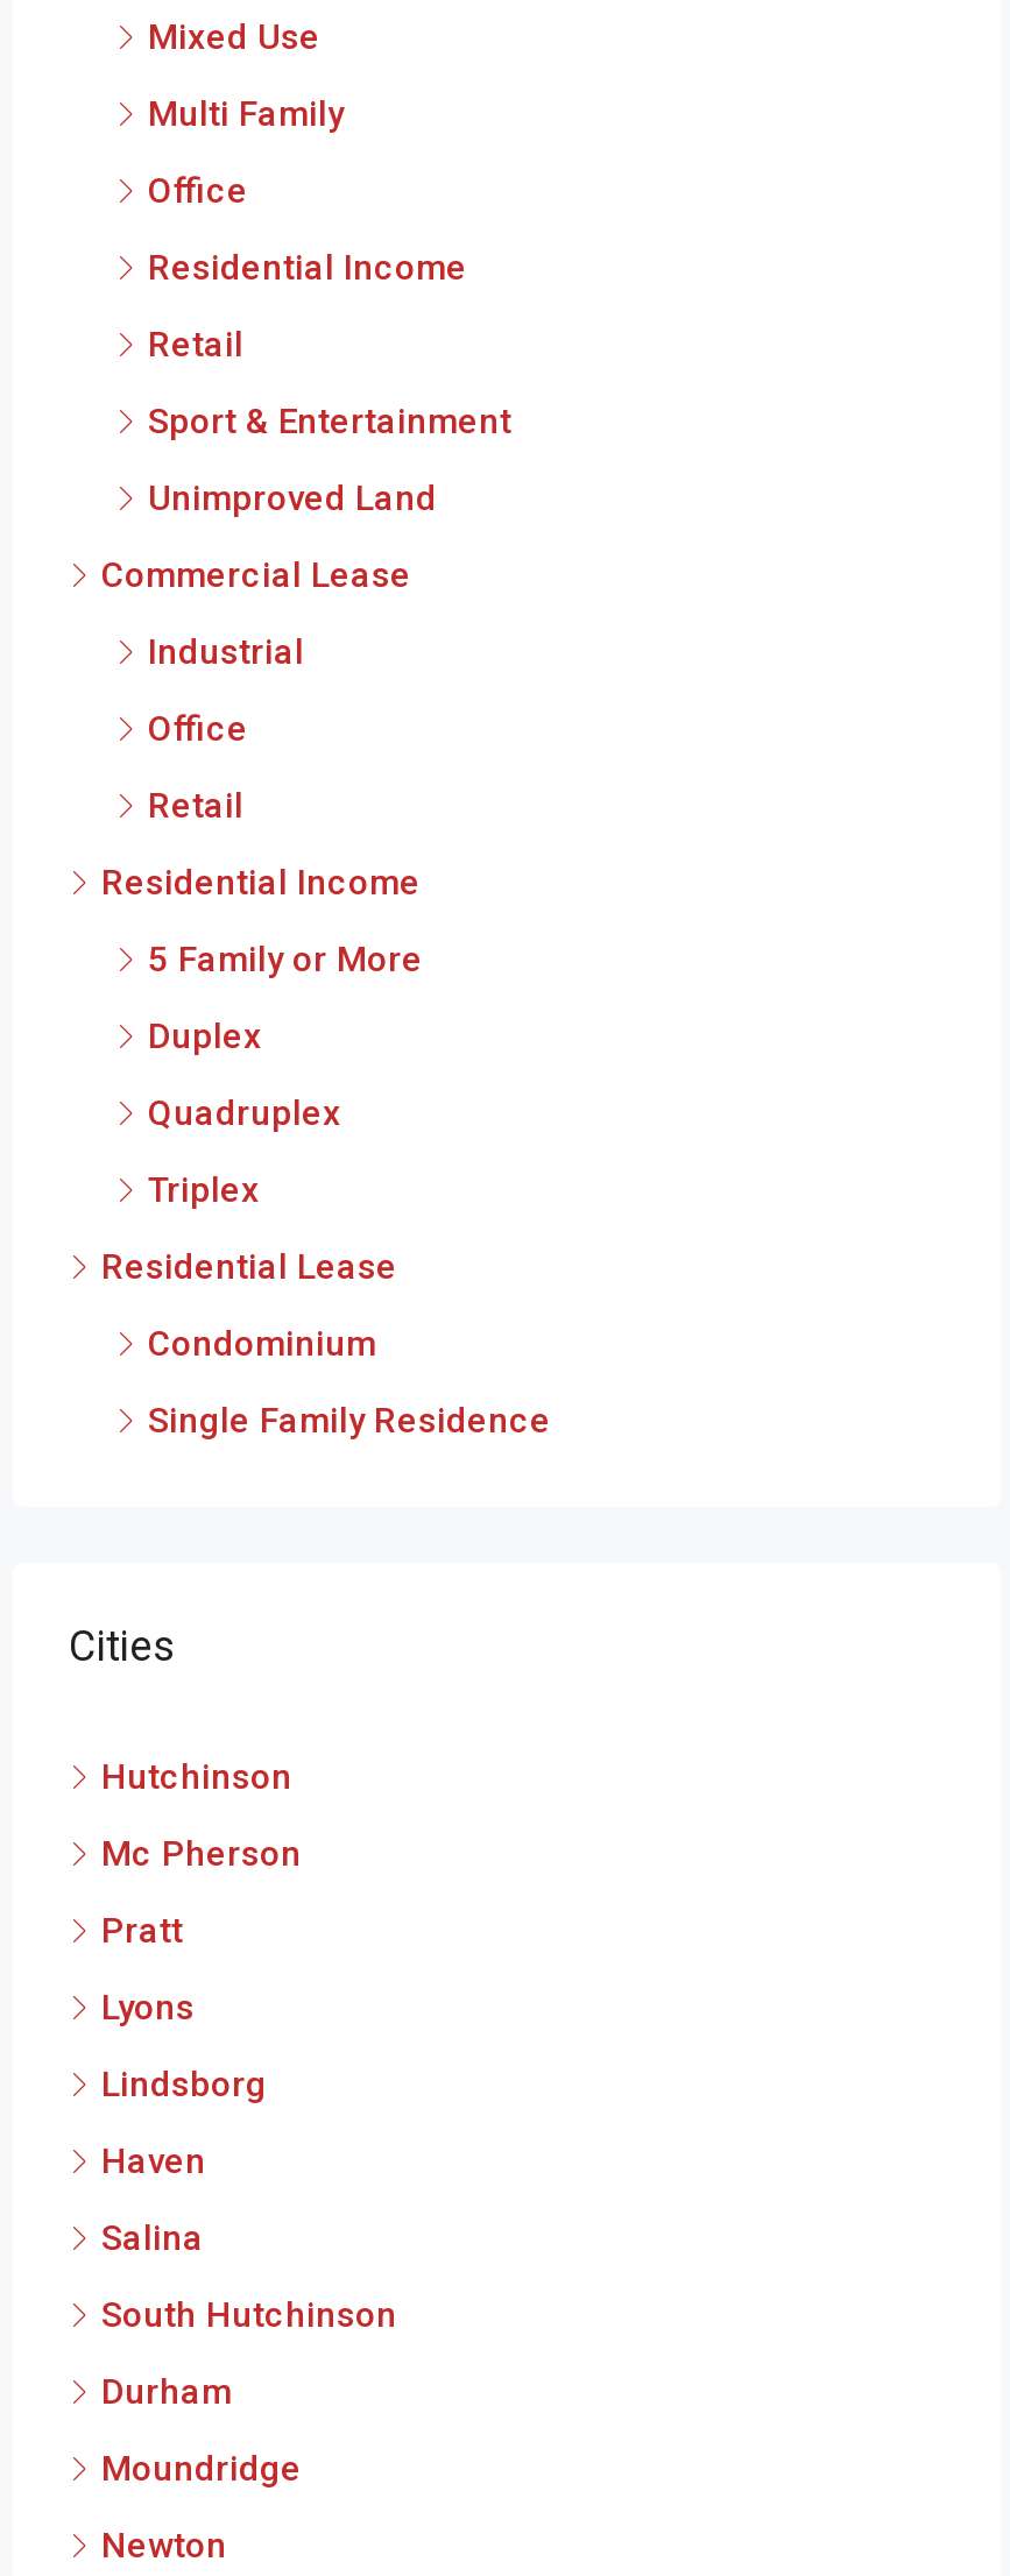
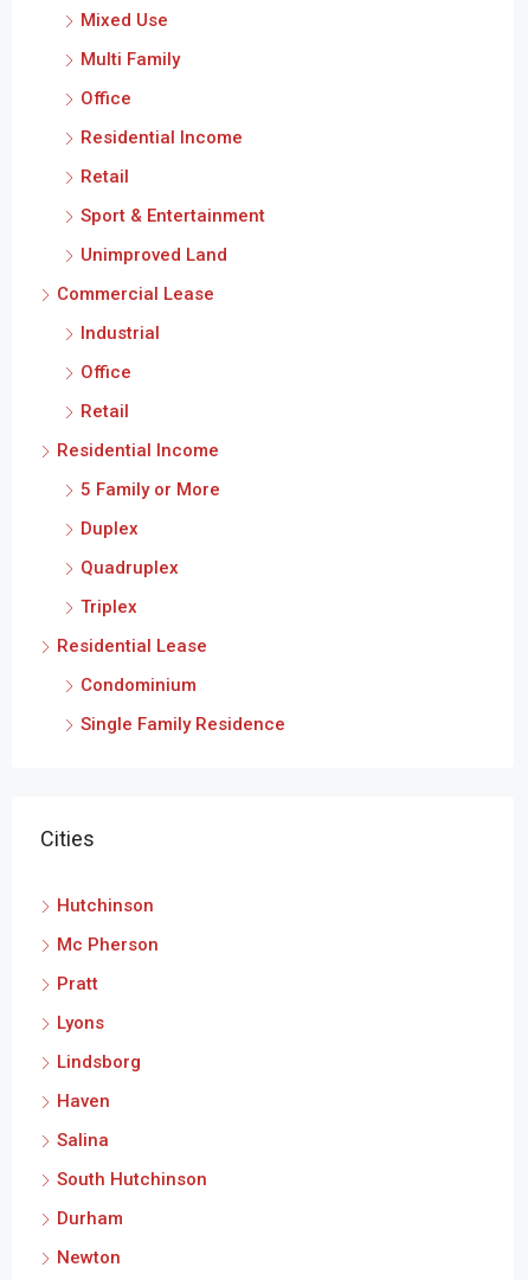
- Moundridge
